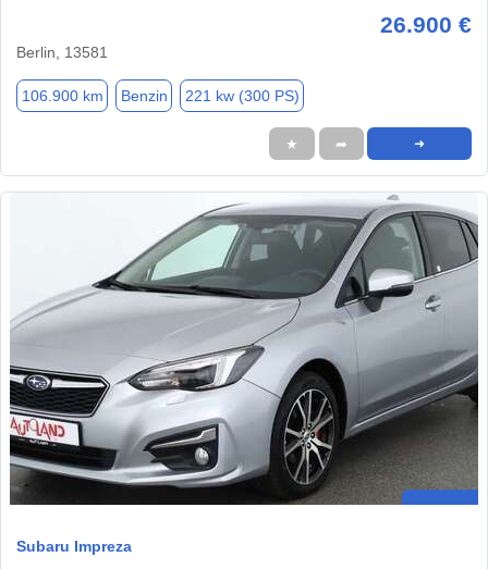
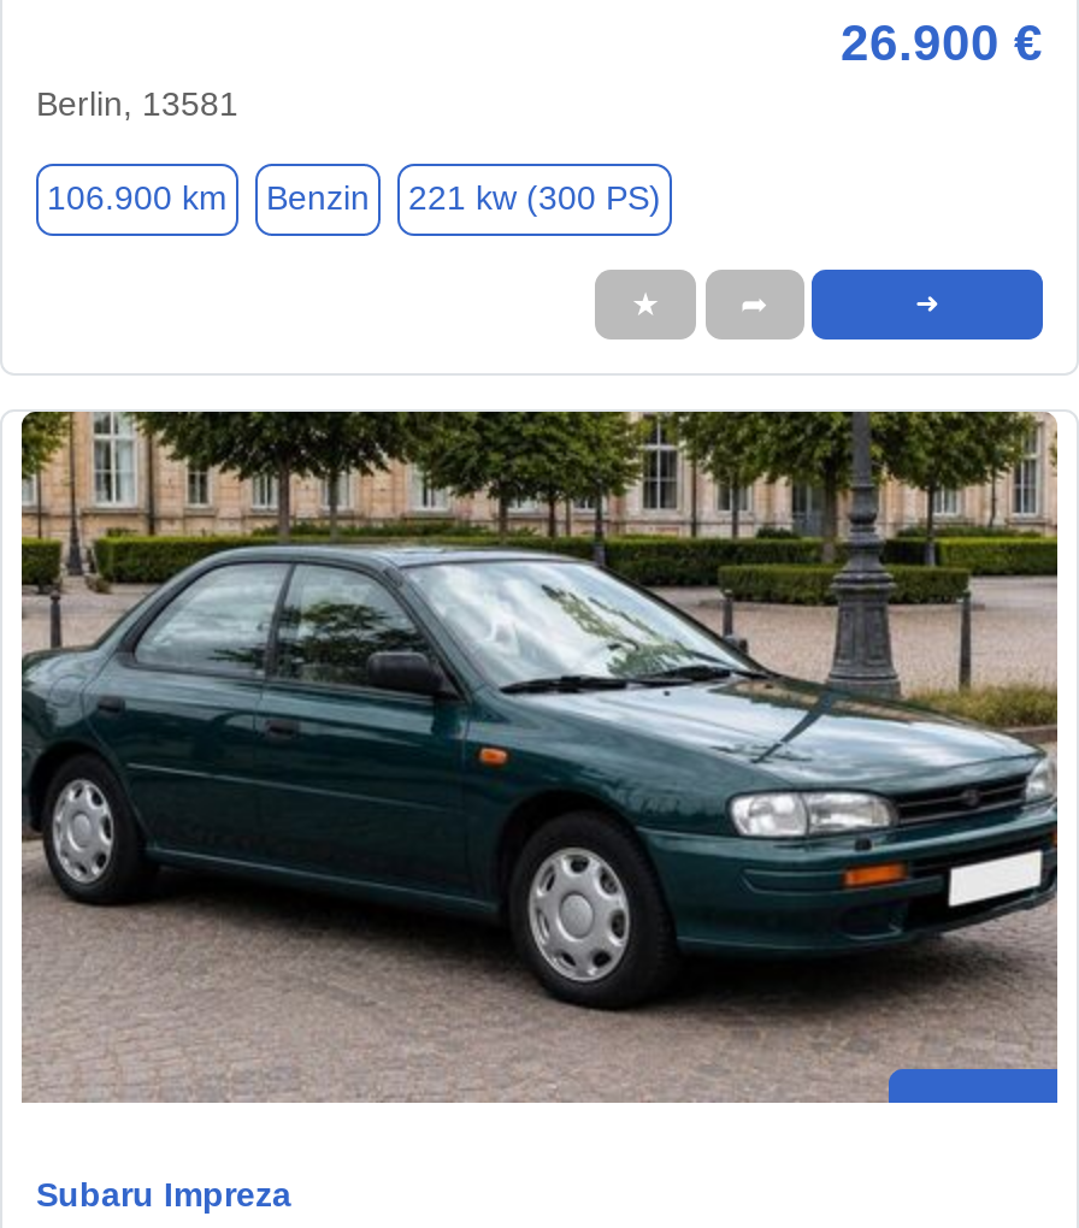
- [image]
+ [image]
